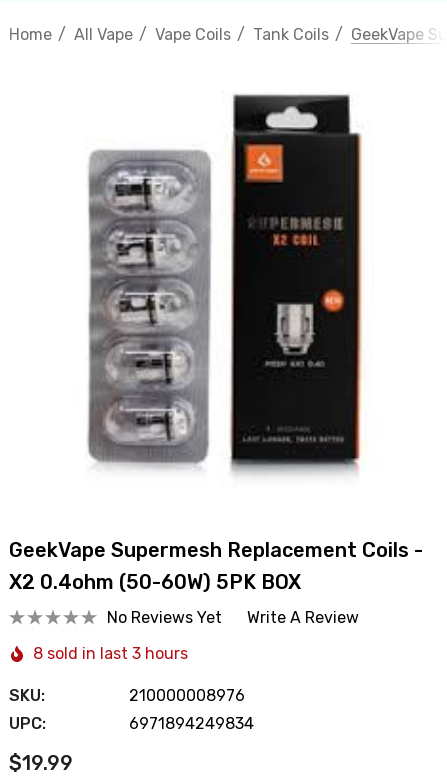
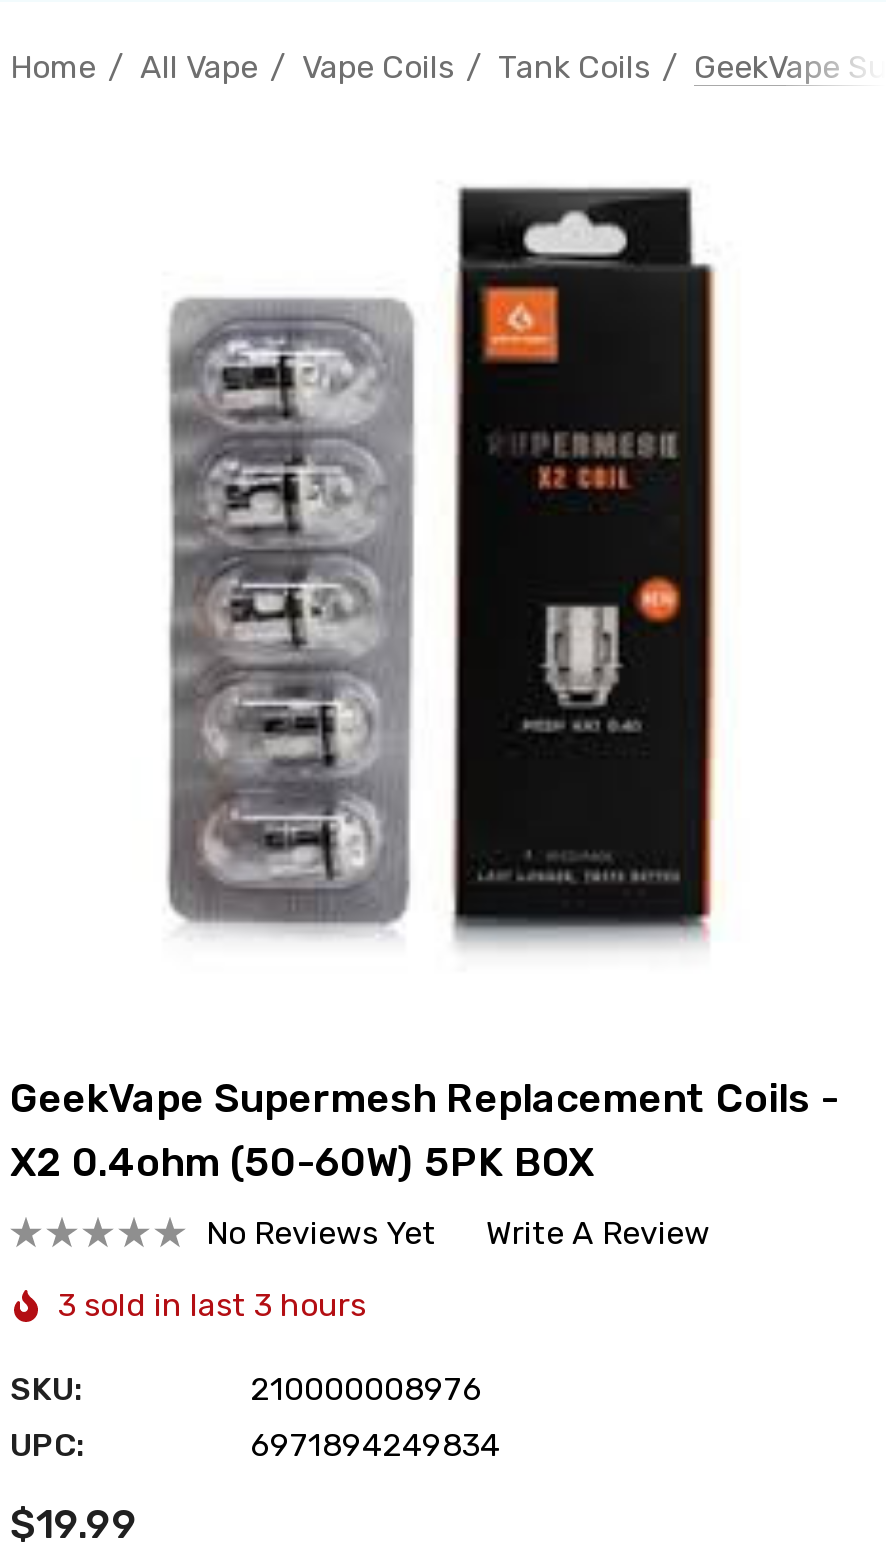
- 8 sold in last 3 hours
+ 3 sold in last 3 hours
